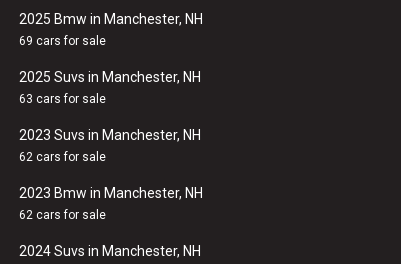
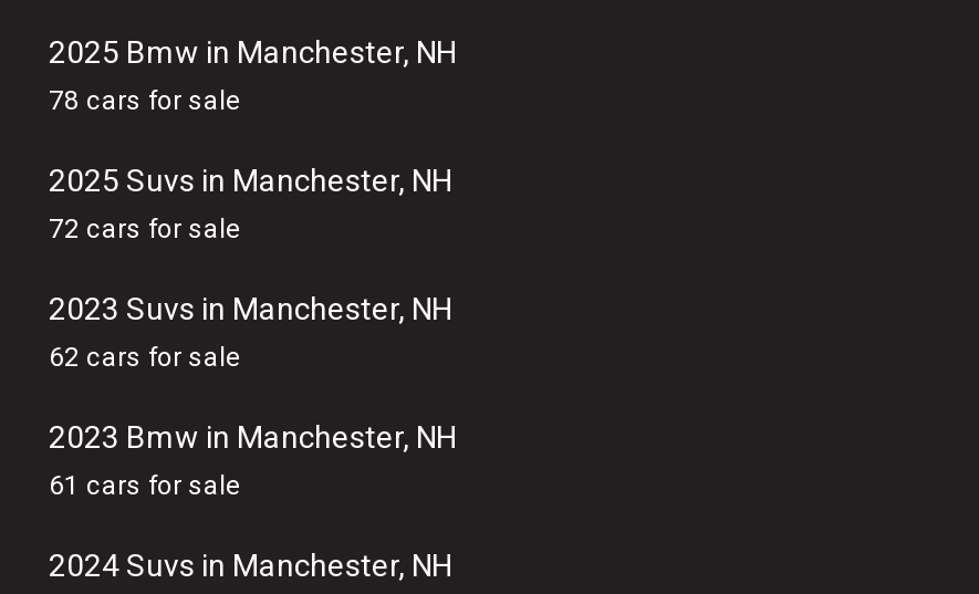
- 69 cars for sale
+ 78 cars for sale

- 63 cars for sale
+ 72 cars for sale

- 62 cars for sale
+ 61 cars for sale
